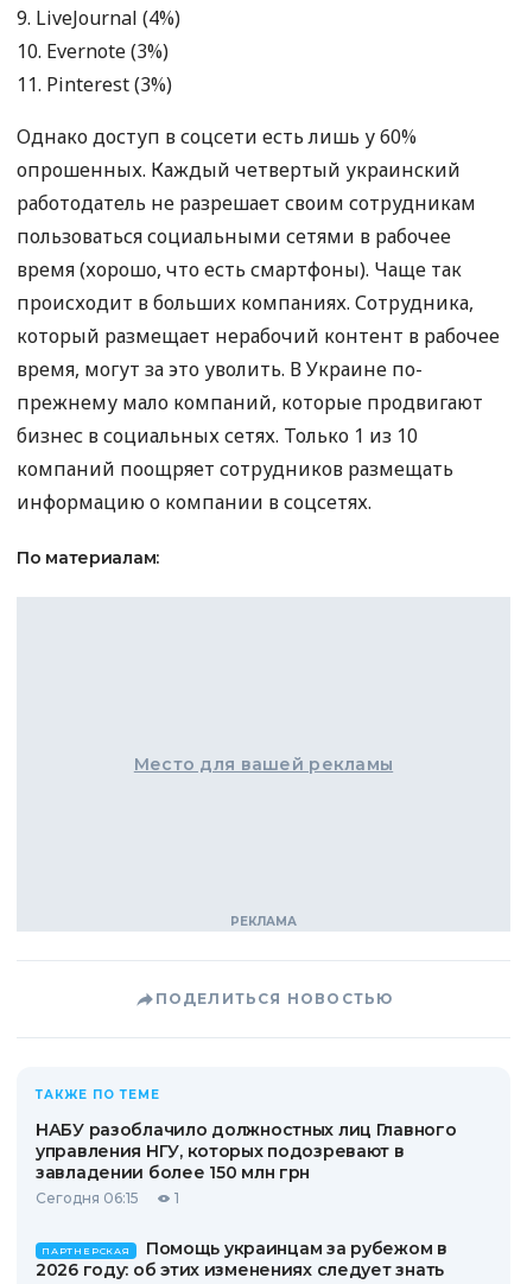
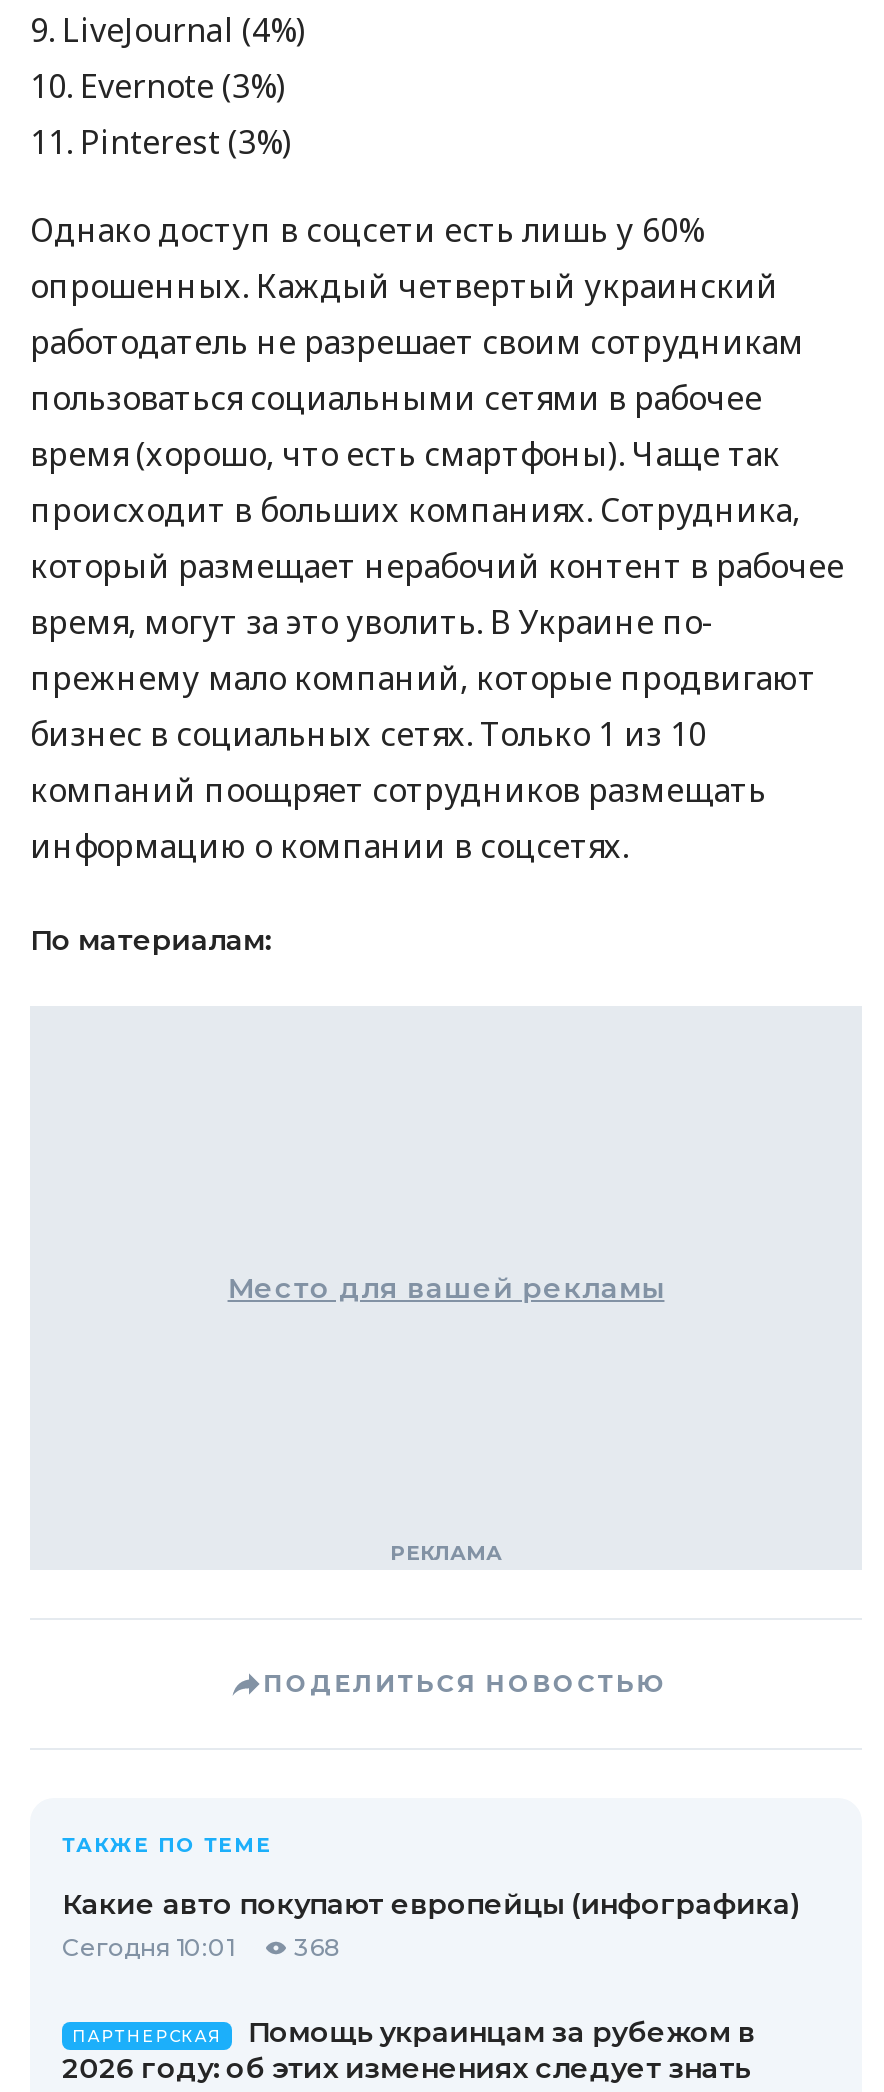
- НАБУ разоблачило должностных лиц Главного
- управления НГУ, которых подозревают в
- завладении более 150 млн грн
- Сегодня 06:15
- 1
+ Какие авто покупают европейцы (инфографика)
+ Сегодня 10:01
+ 368
